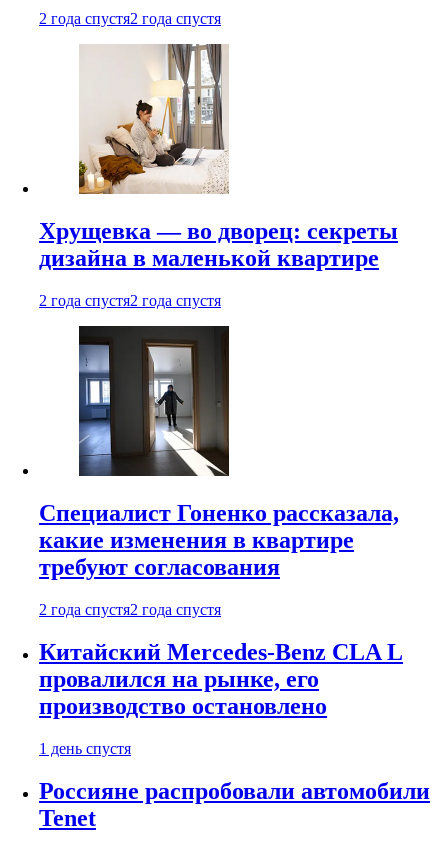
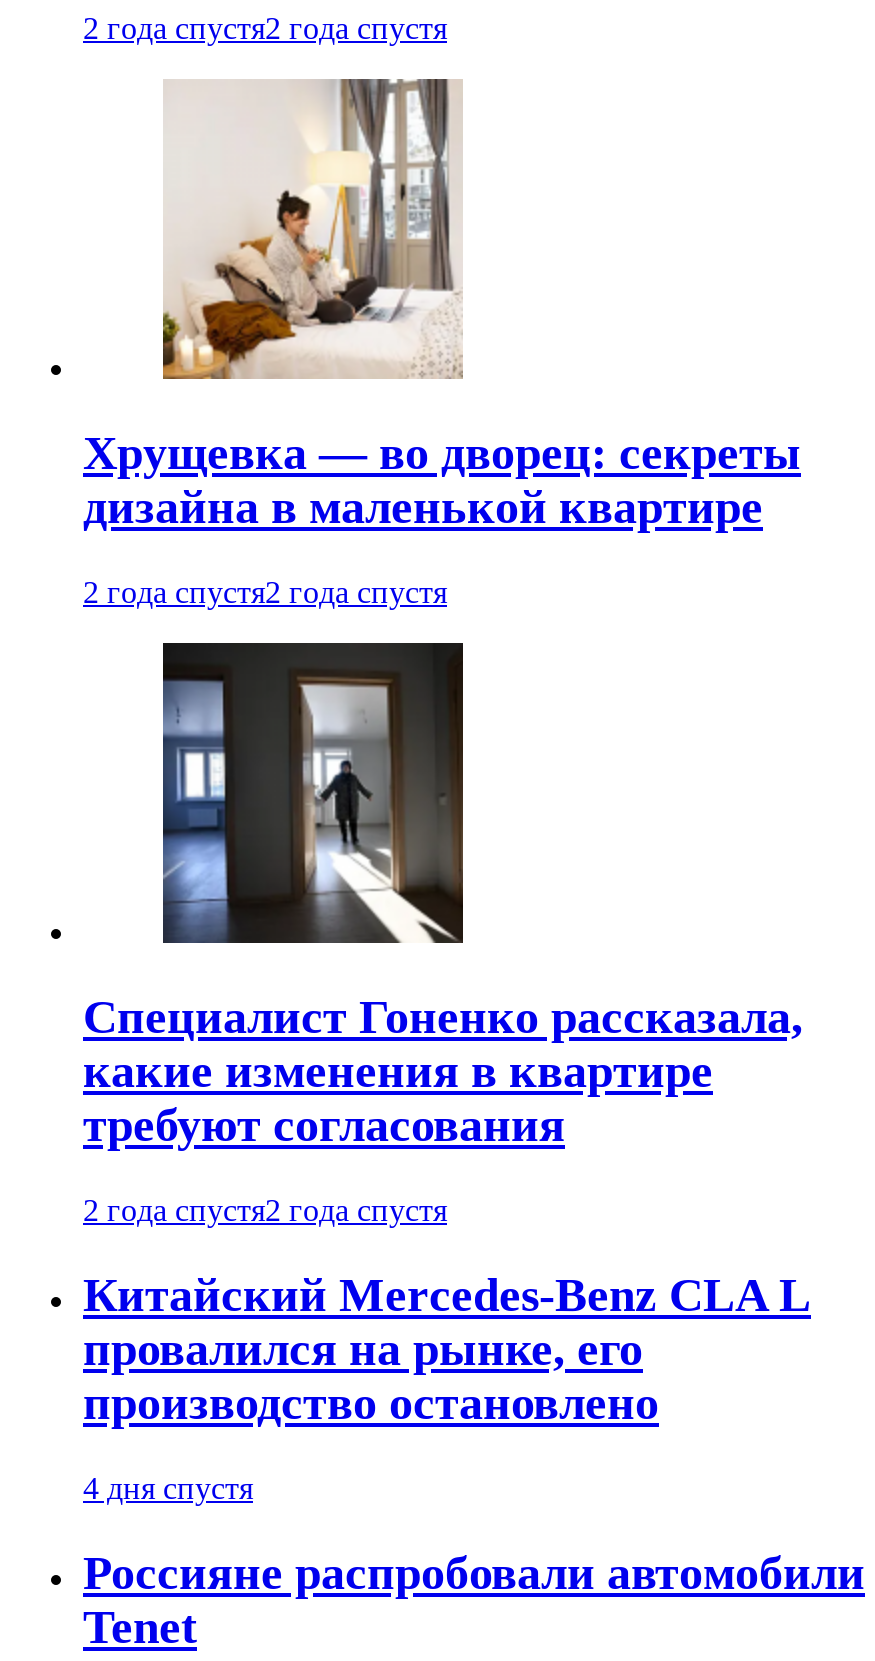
- 1 день спустя
+ 4 дня спустя
